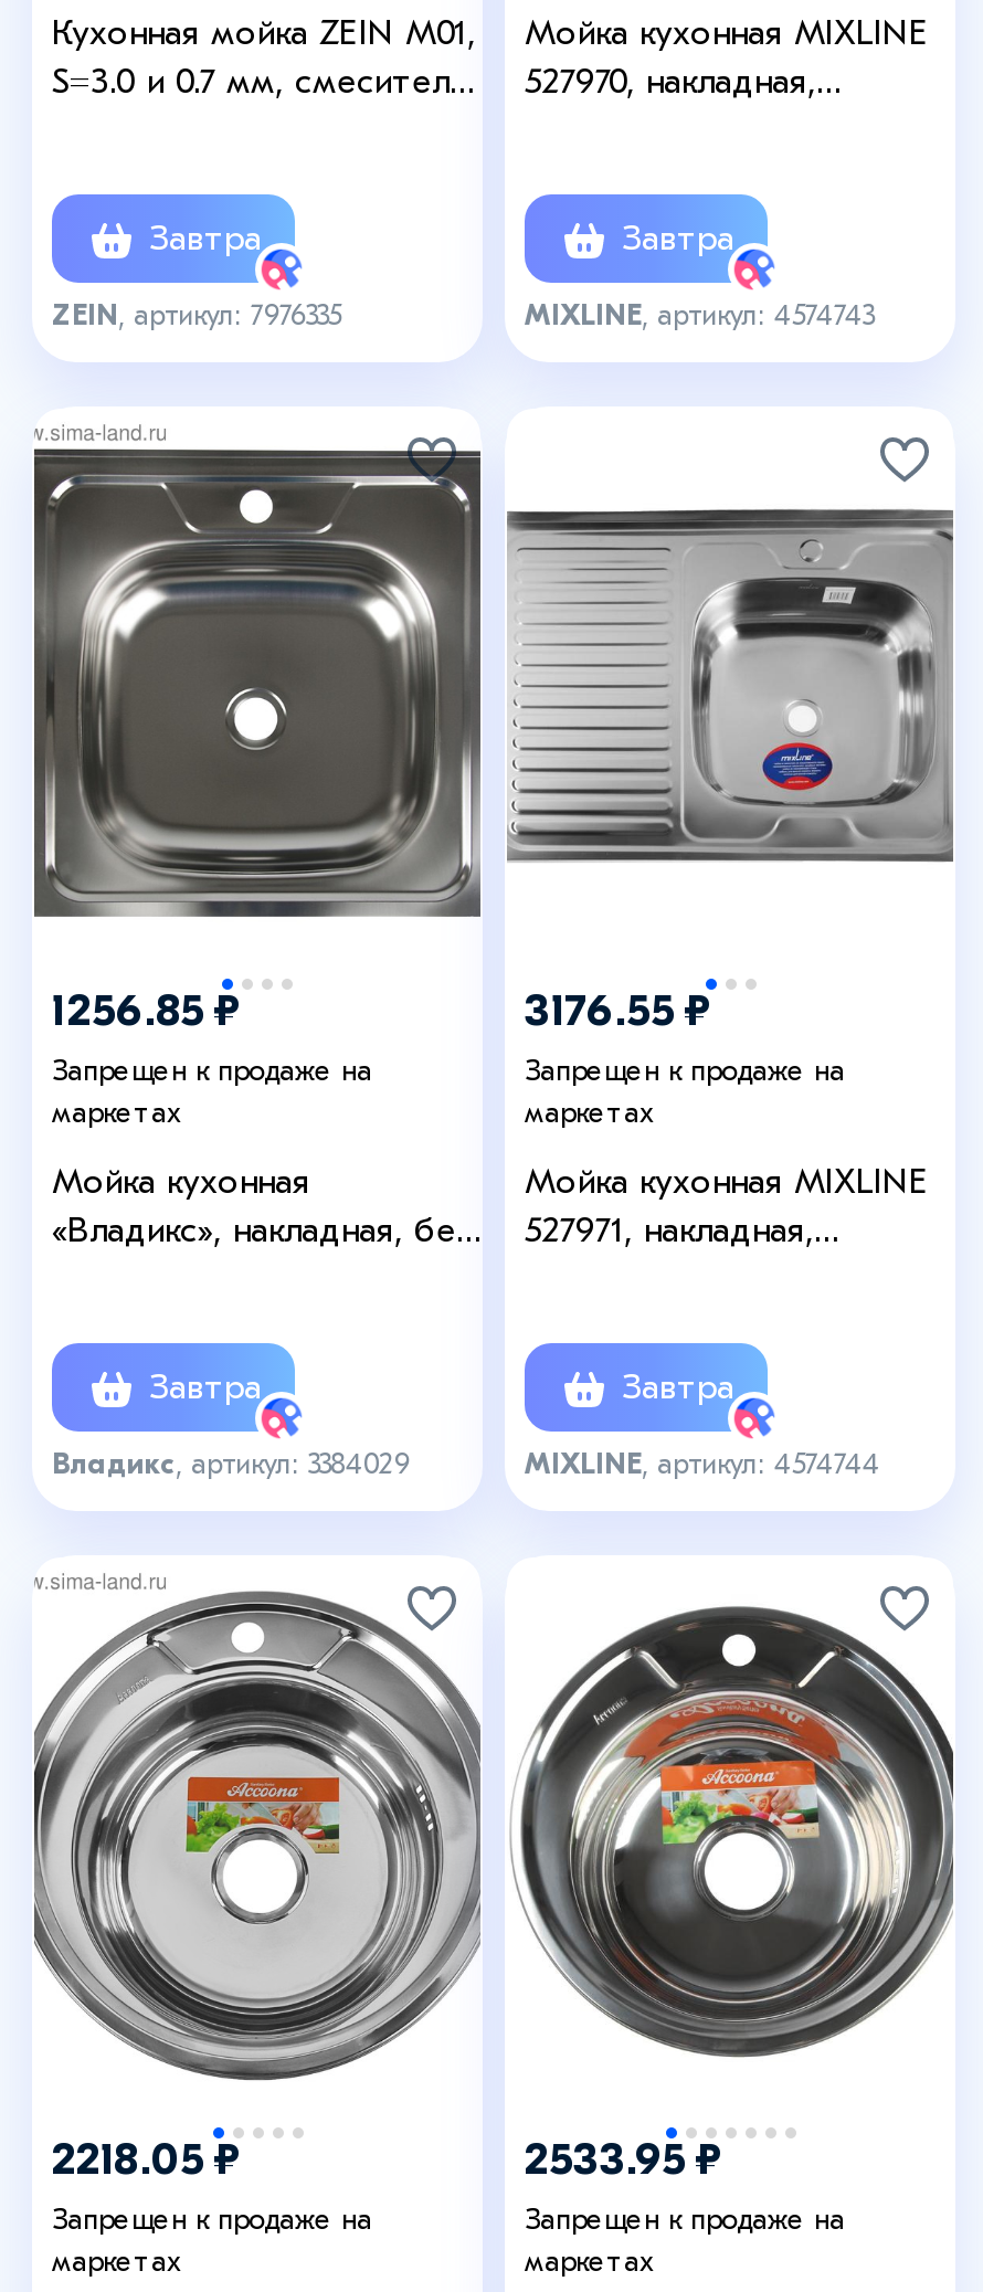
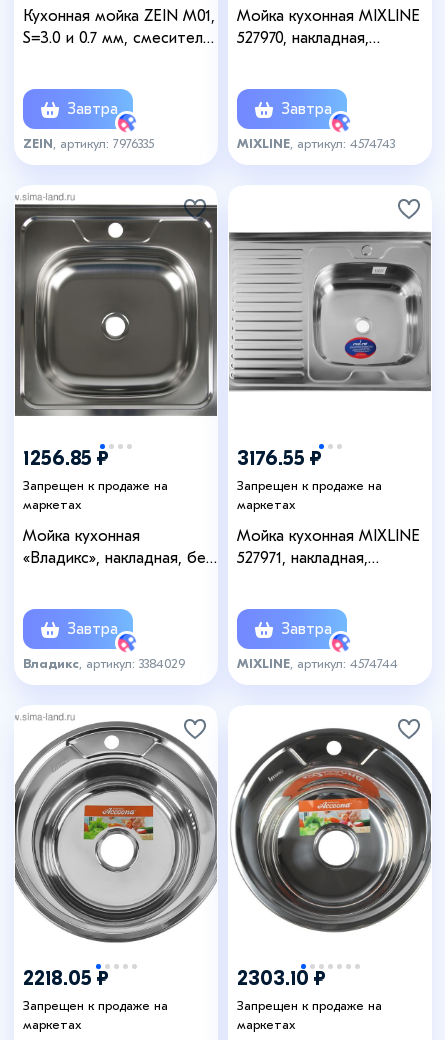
- 2533.95 ₽
+ 2303.10 ₽
